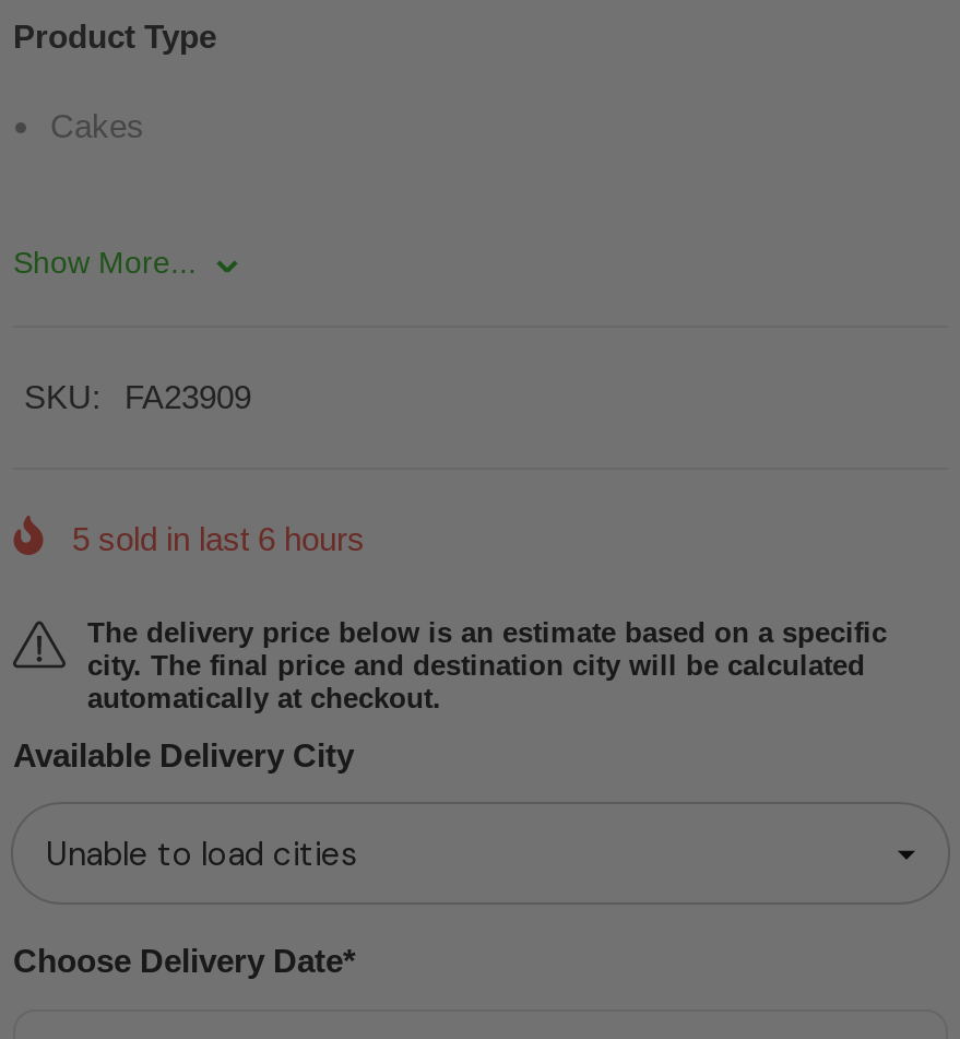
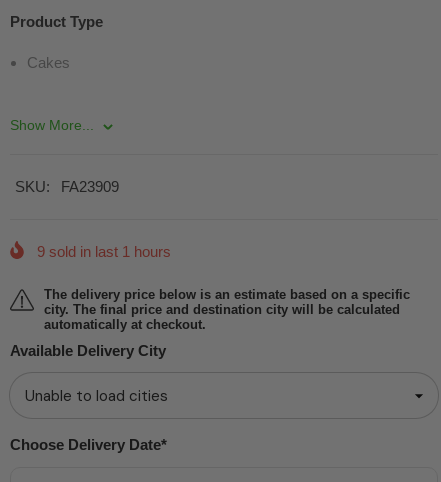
- 5 sold in last 6 hours
+ 9 sold in last 1 hours
